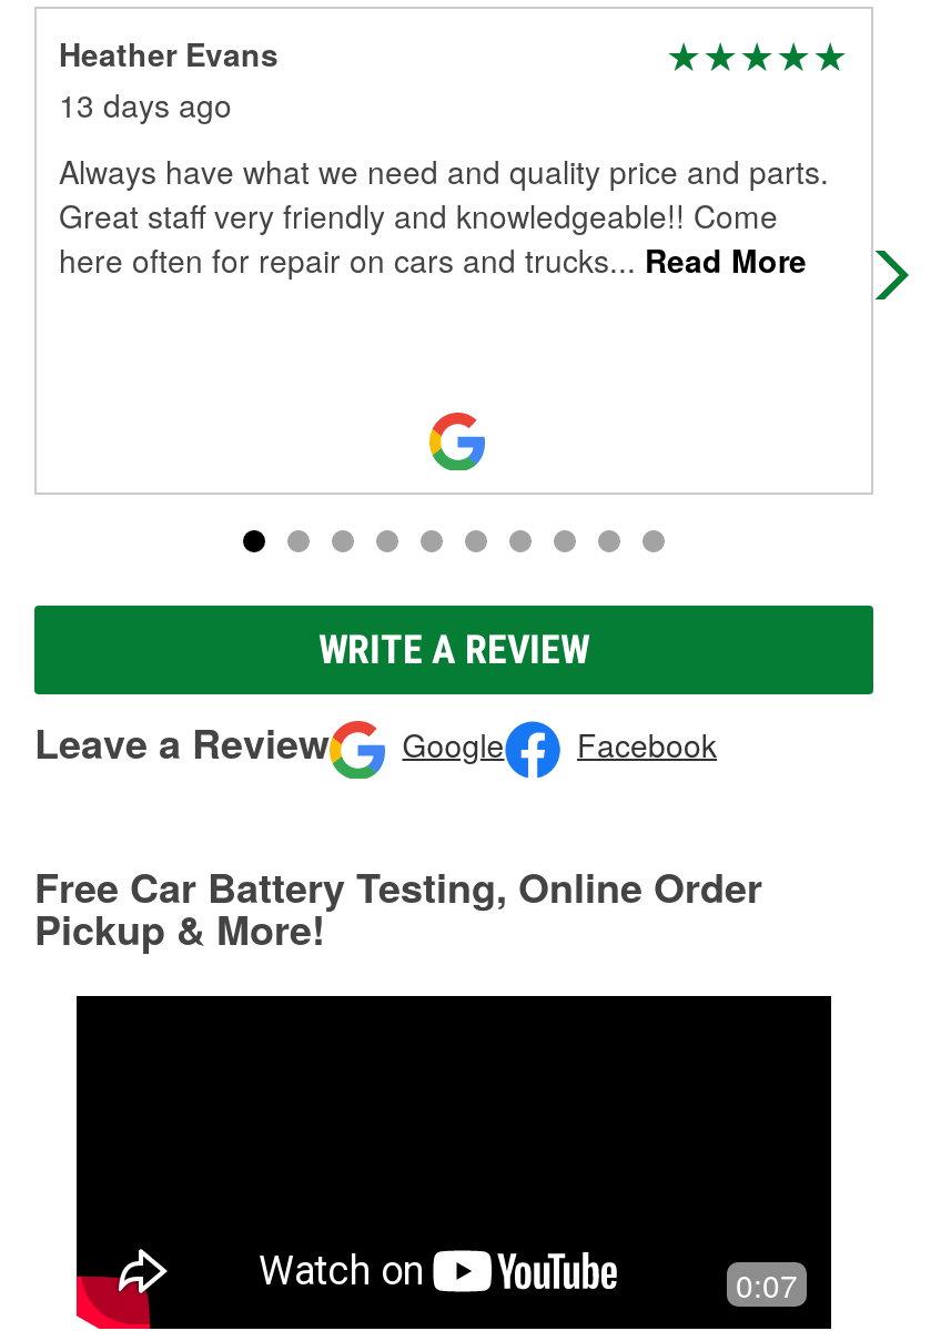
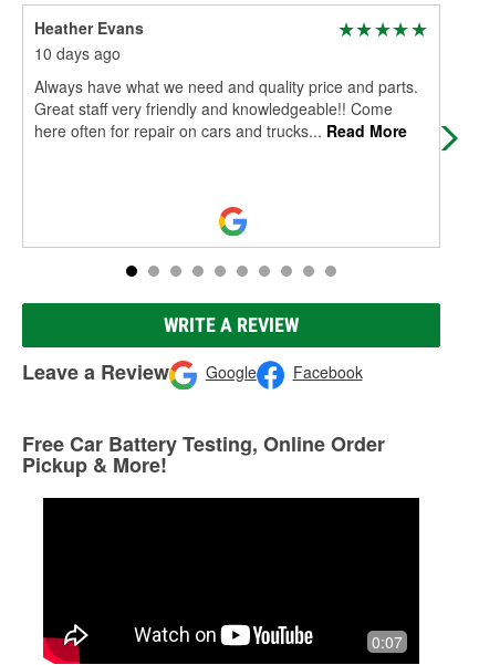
- 13 days ago
+ 10 days ago
